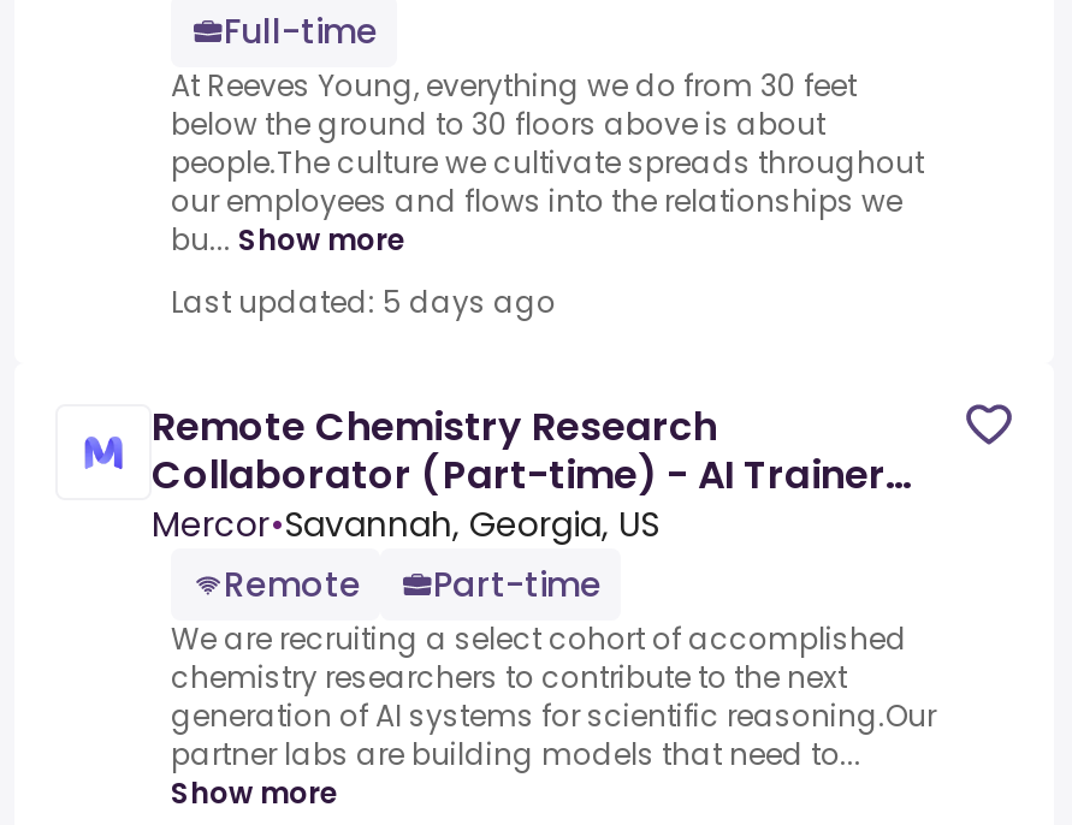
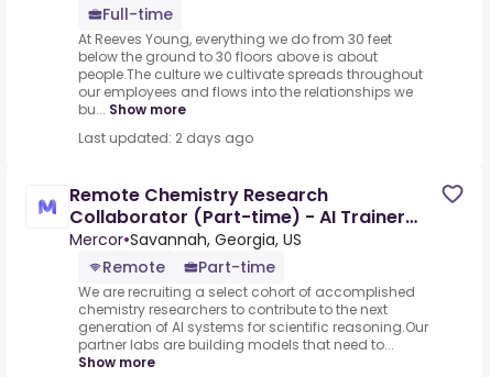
- Last updated: 5 days ago
+ Last updated: 2 days ago
